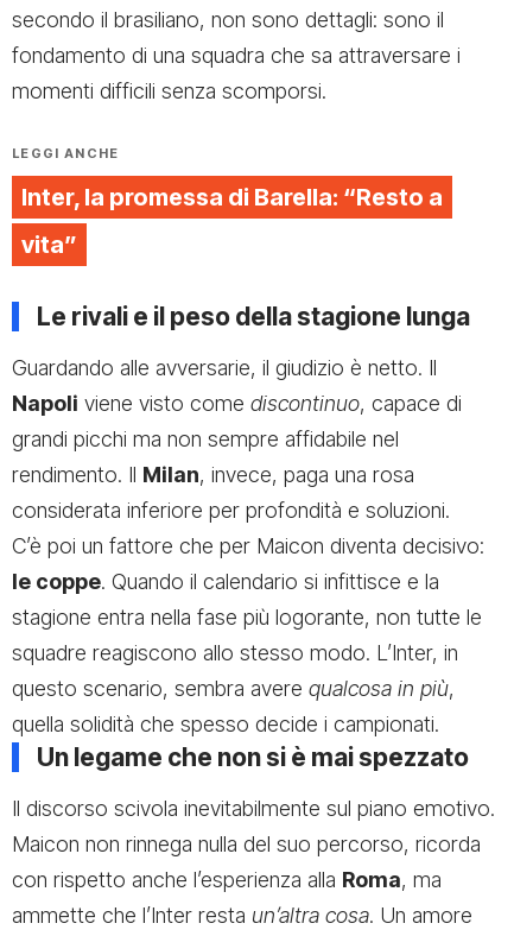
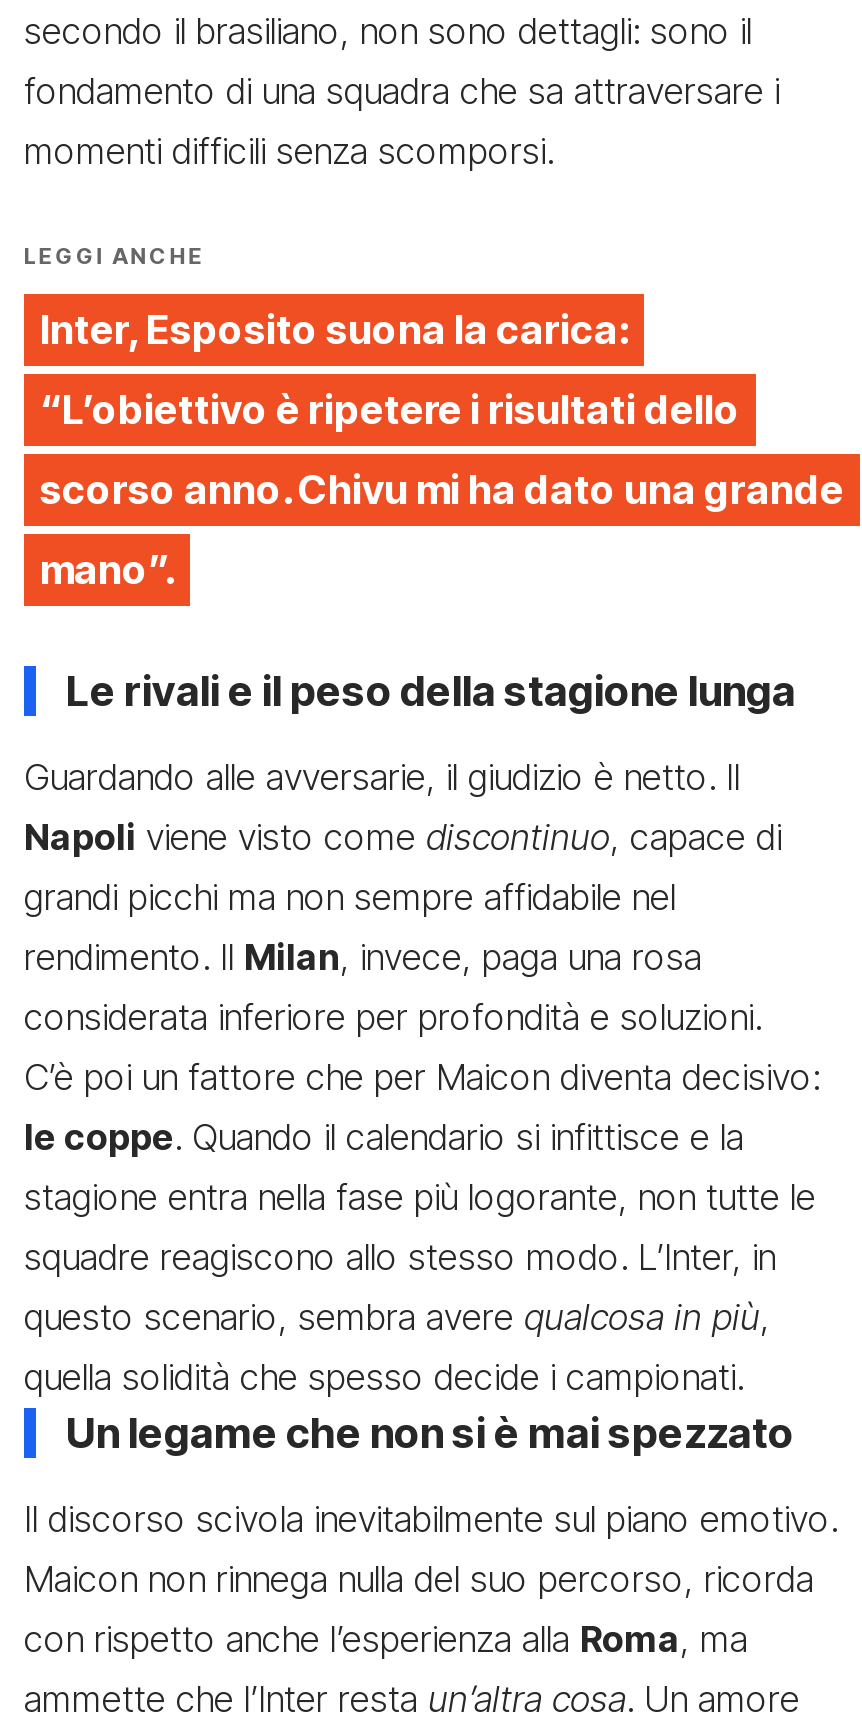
- Inter, la promessa di Barella: “Resto a
- vita”
+ Inter, Esposito suona la carica:
+ “L’obiettivo è ripetere i risultati dello
+ scorso anno. Chivu mi ha dato una grande
+ mano”.
